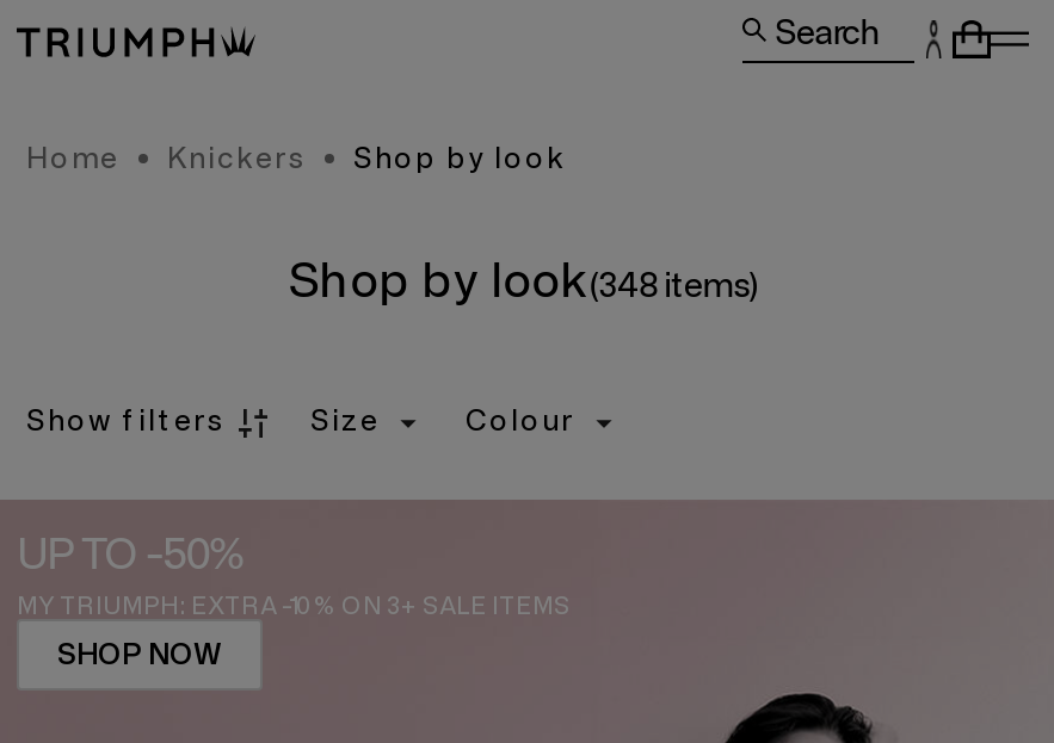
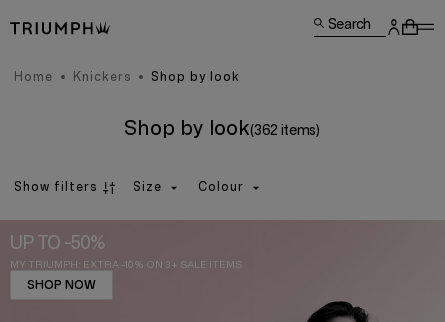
- Shop by look(348 items)
+ Shop by look(362 items)
